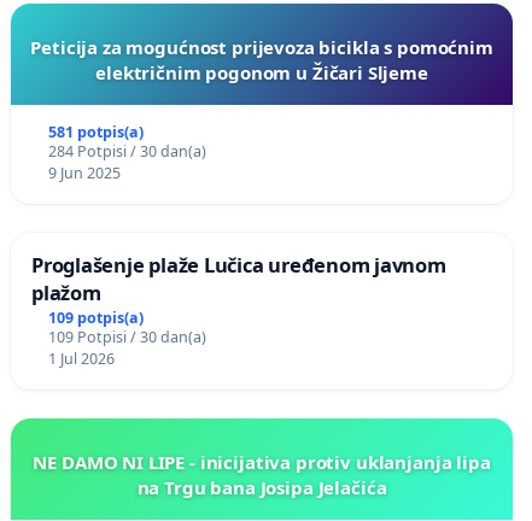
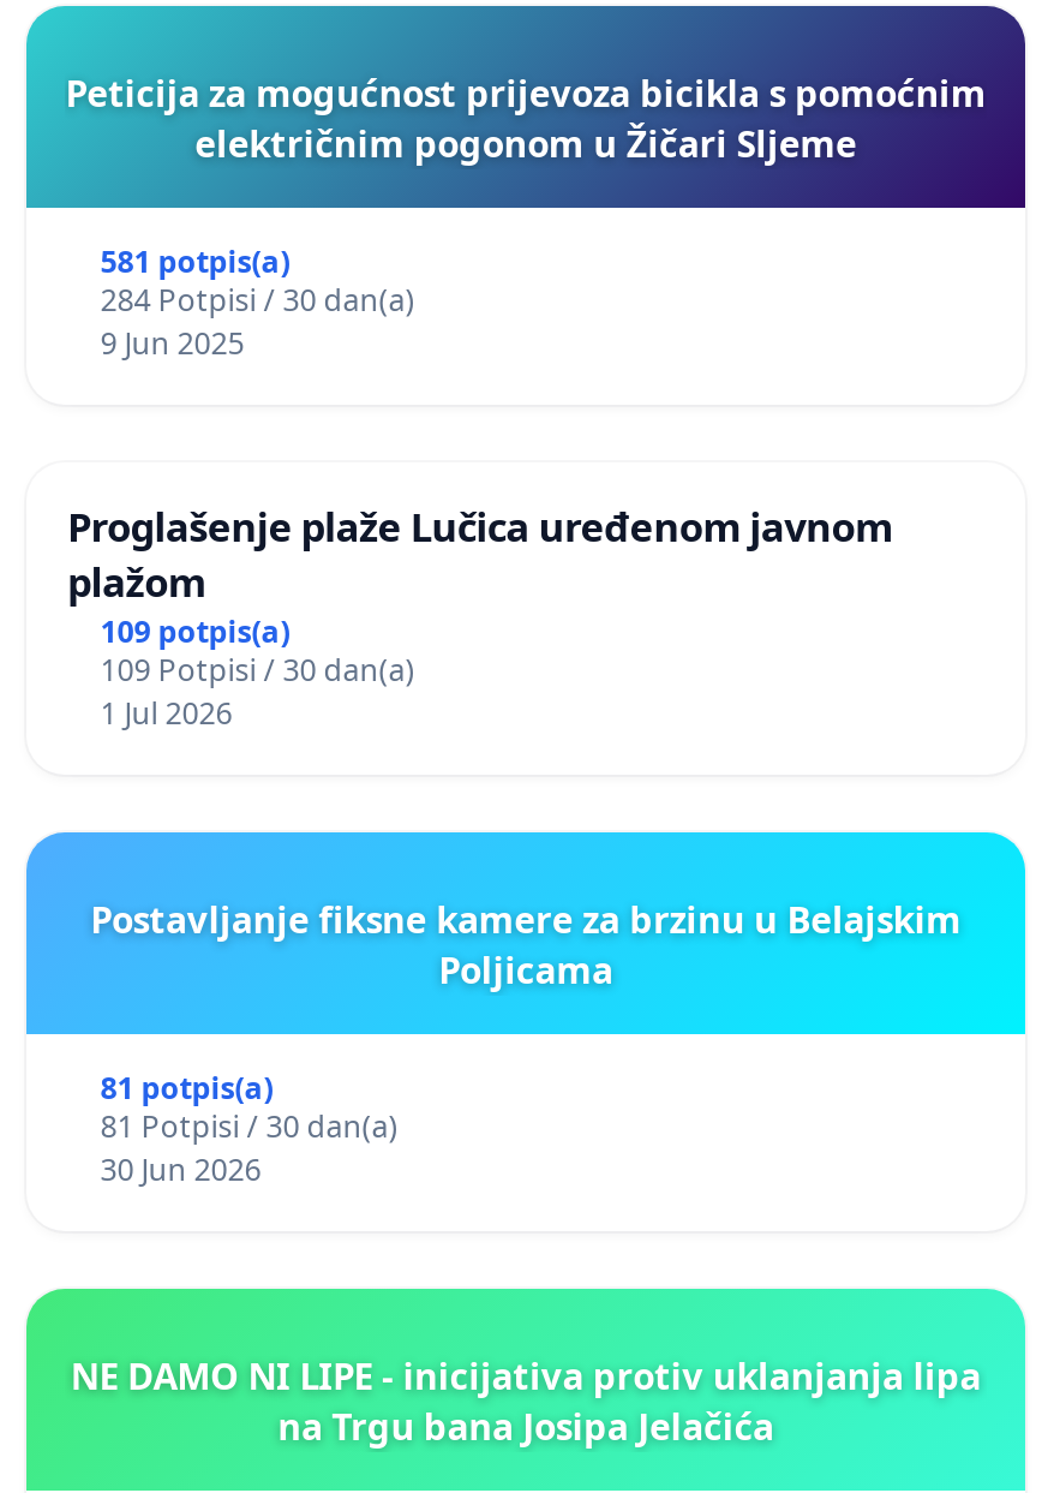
+ [image]
+ Postavljanje fiksne kamere za brzinu u Belajskim
+ Poljicama
+ 81 potpis(a)
+ 81 Potpisi / 30 dan(a)
+ 30 Jun 2026
